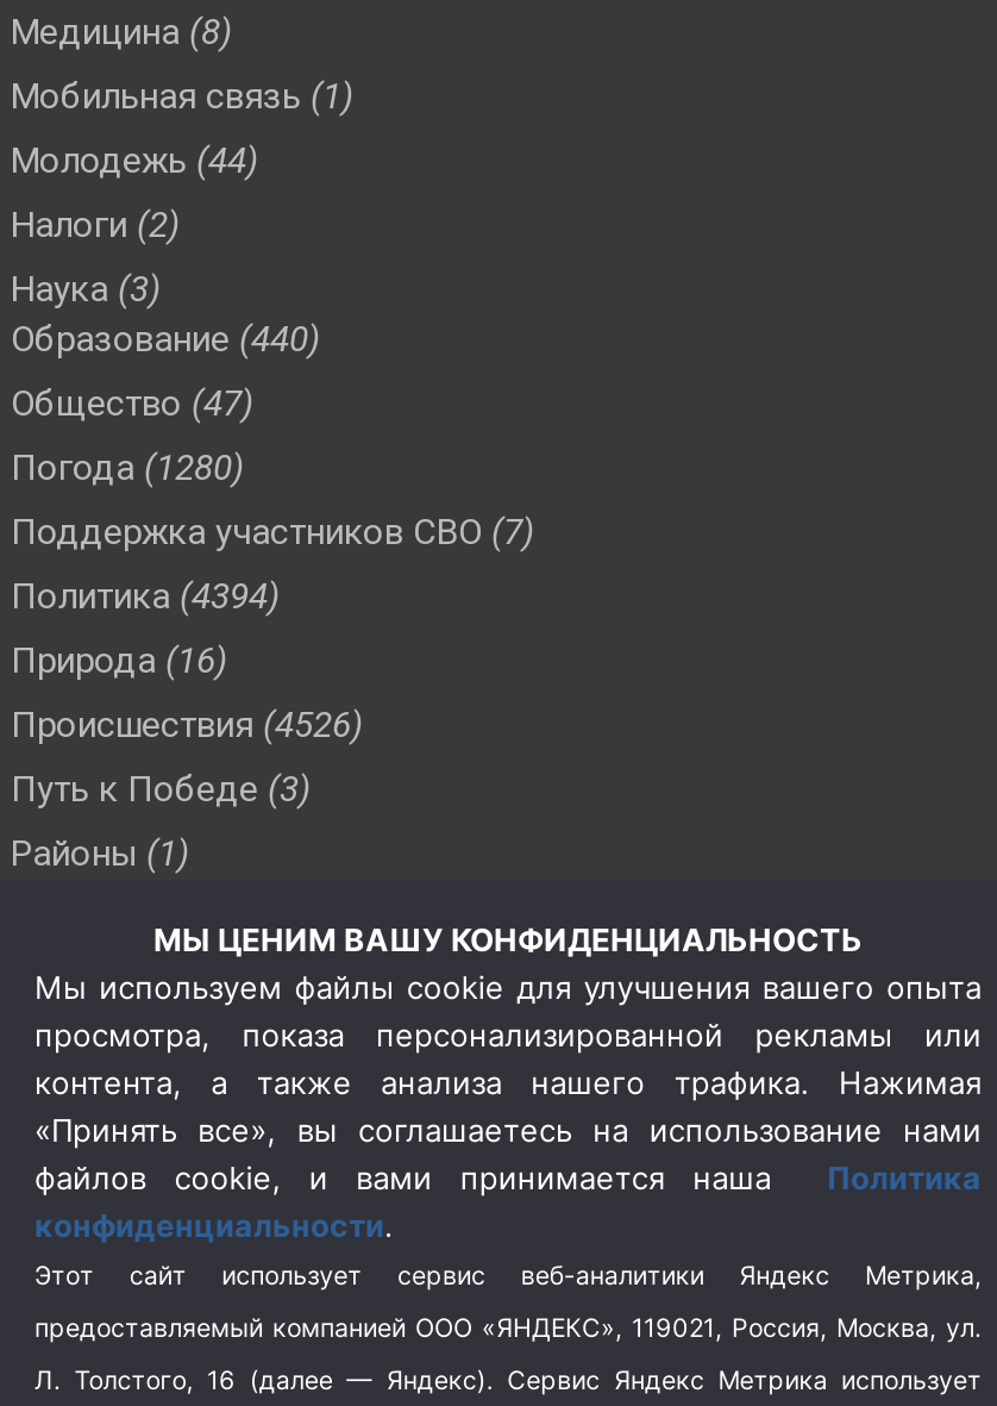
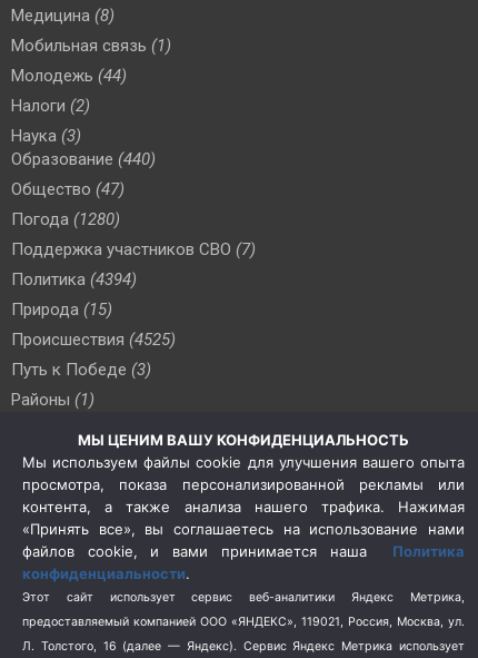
- Природа (16)
+ Природа (15)

- Происшествия (4526)
+ Происшествия (4525)
